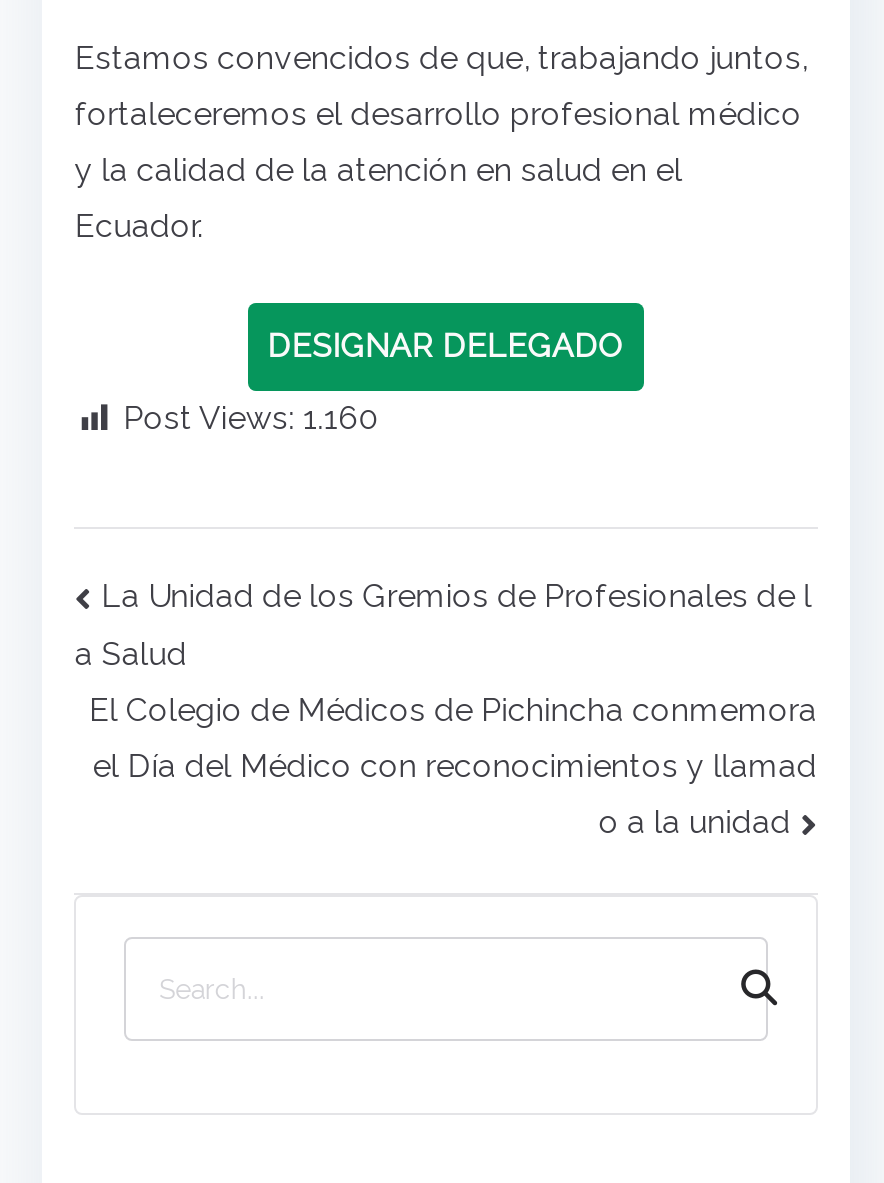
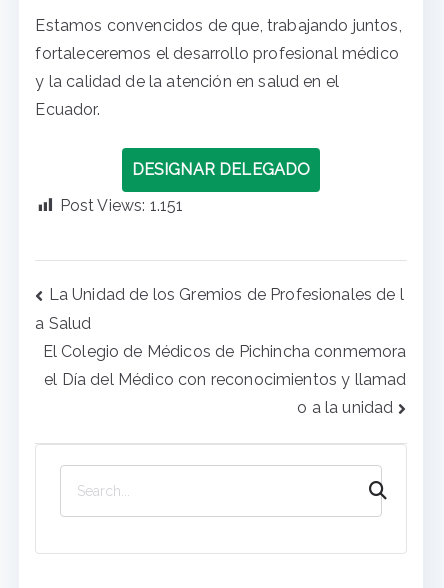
- Post Views: 1.160
+ Post Views: 1.151
